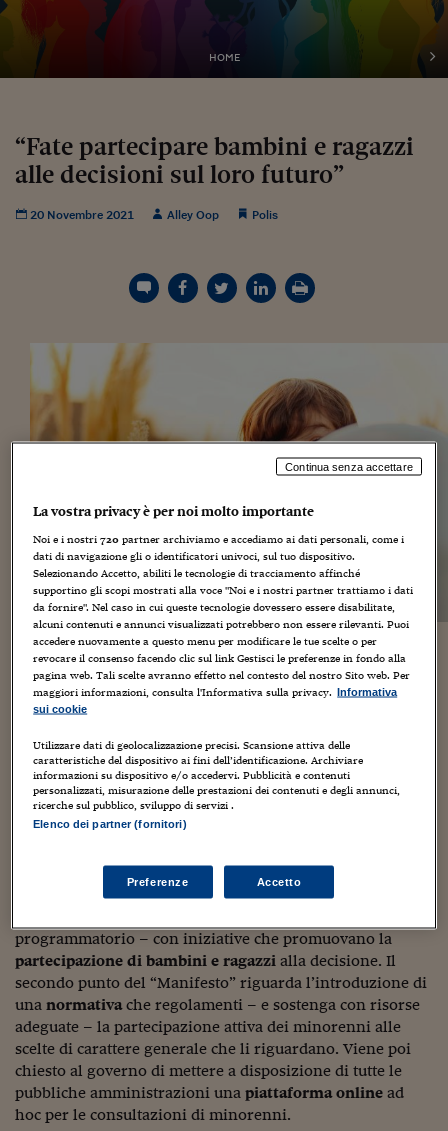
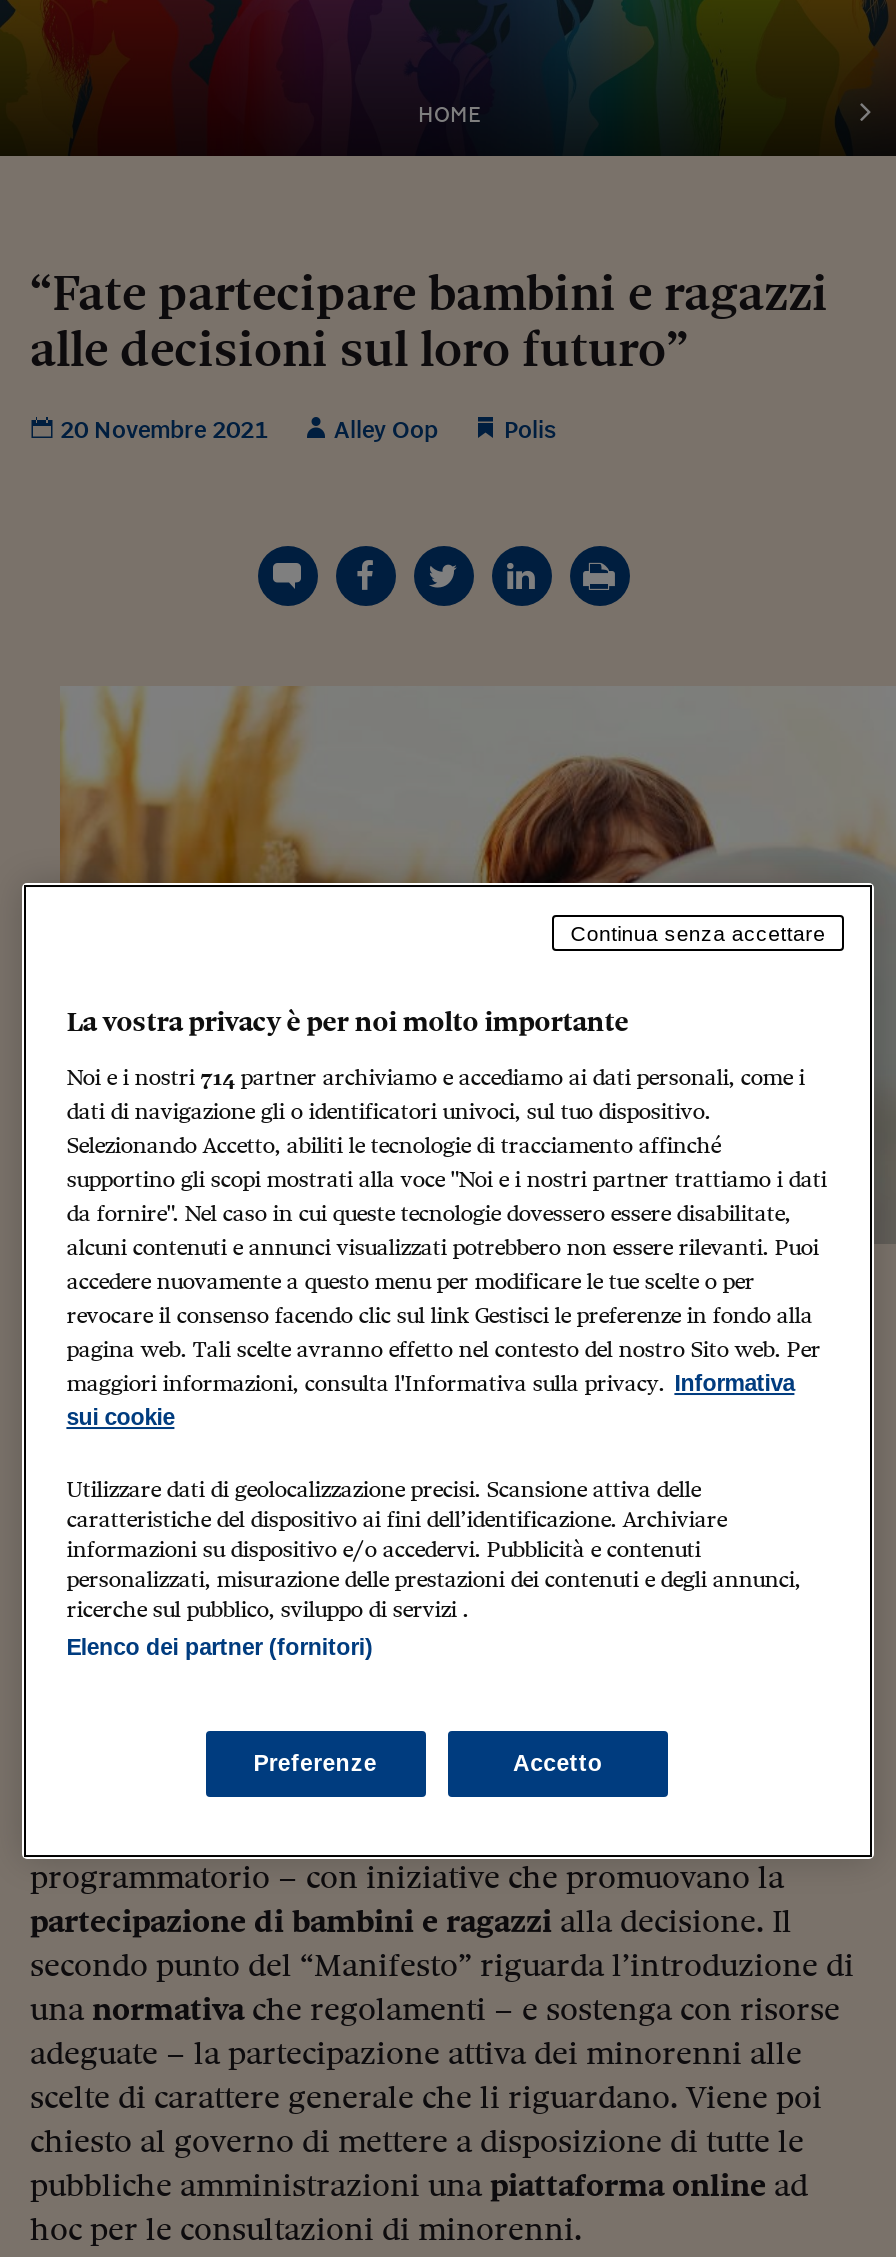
- Noi e i nostri 720 partner archiviamo e accediamo ai dati personali, come i
+ Noi e i nostri 714 partner archiviamo e accediamo ai dati personali, come i
